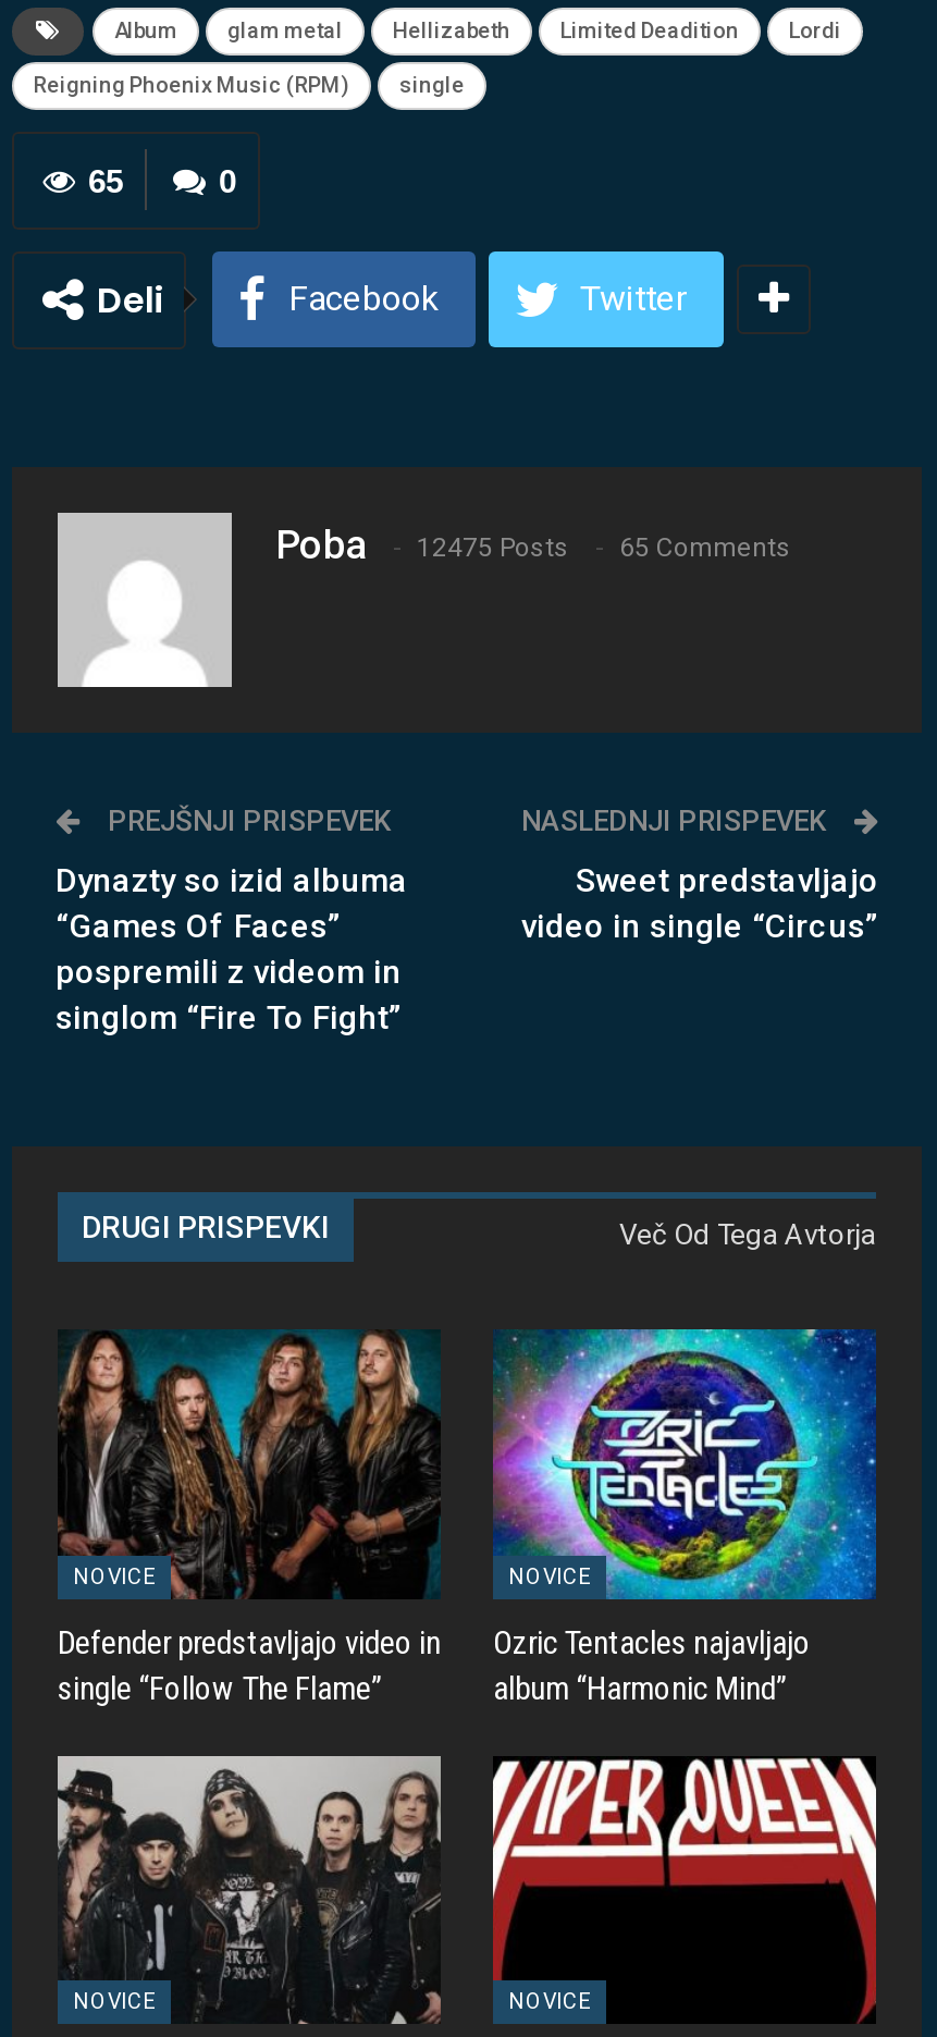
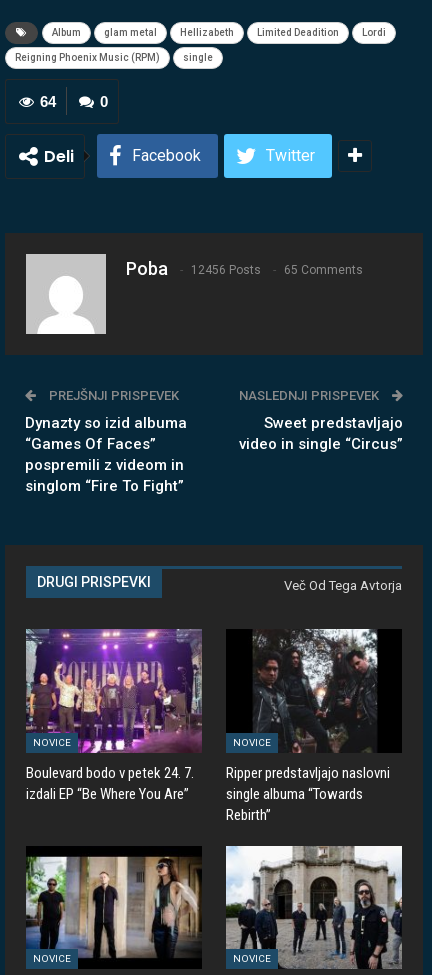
- 65
+ 64

- Poba 12475 Posts 65 Comments
+ Poba 12456 Posts 65 Comments

- [image]
- Defender predstavljajo video in
- single “Follow The Flame”
+ [image]
+ Boulevard bodo v petek 24. 7.
+ izdali EP “Be Where You Are”

- [image]
- Ozric Tentacles najavljajo
- album “Harmonic Mind”
+ [image]
+ Ripper predstavljajo naslovni
+ single albuma “Towards
+ Rebirth”

- [image]
+ [image]

- [image]
+ [image]
